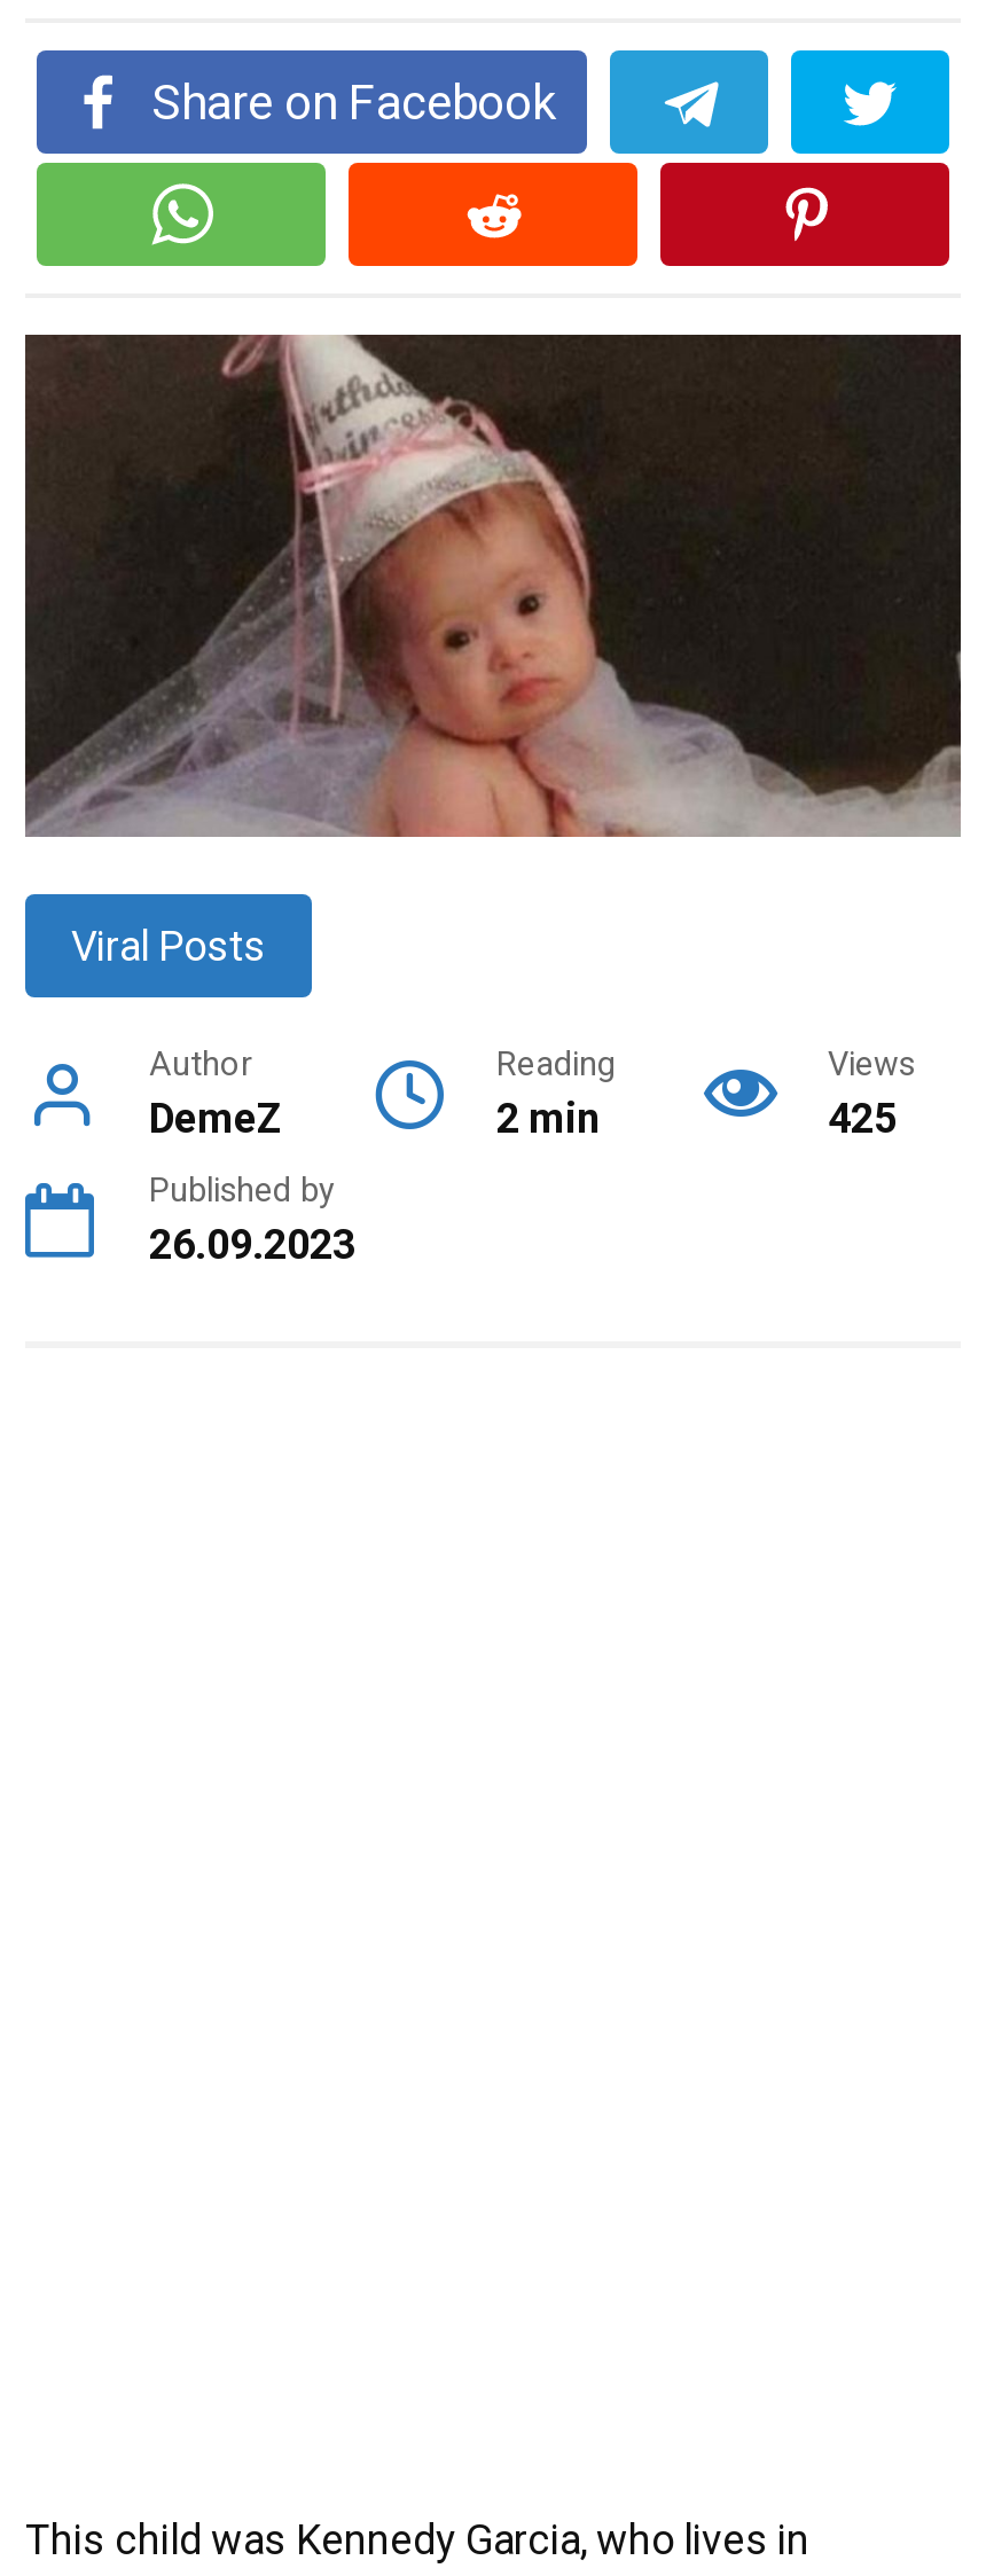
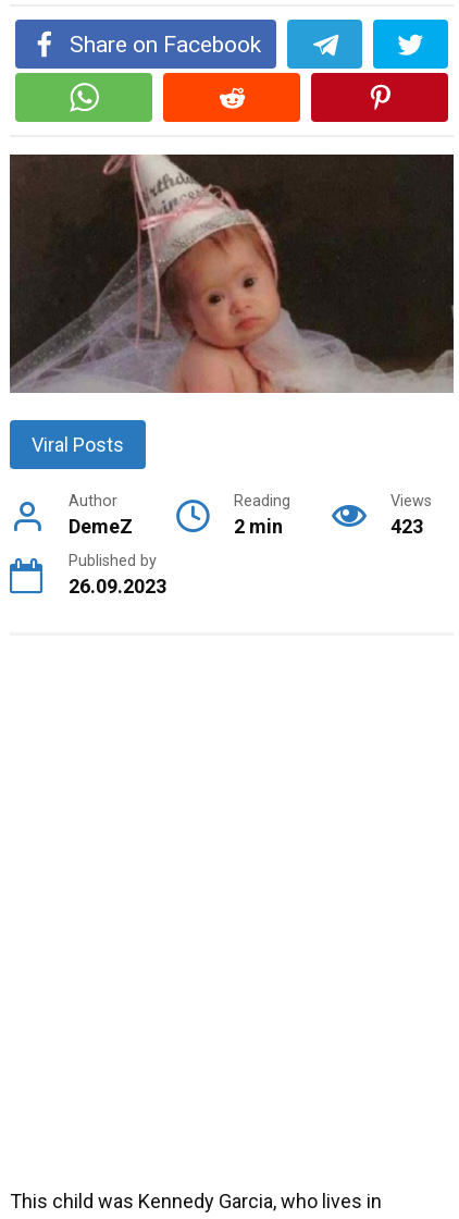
- 425
+ 423
